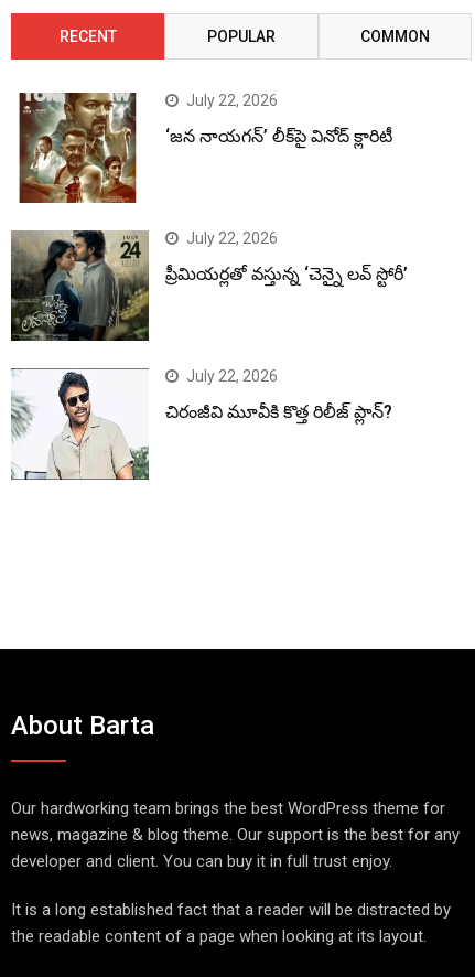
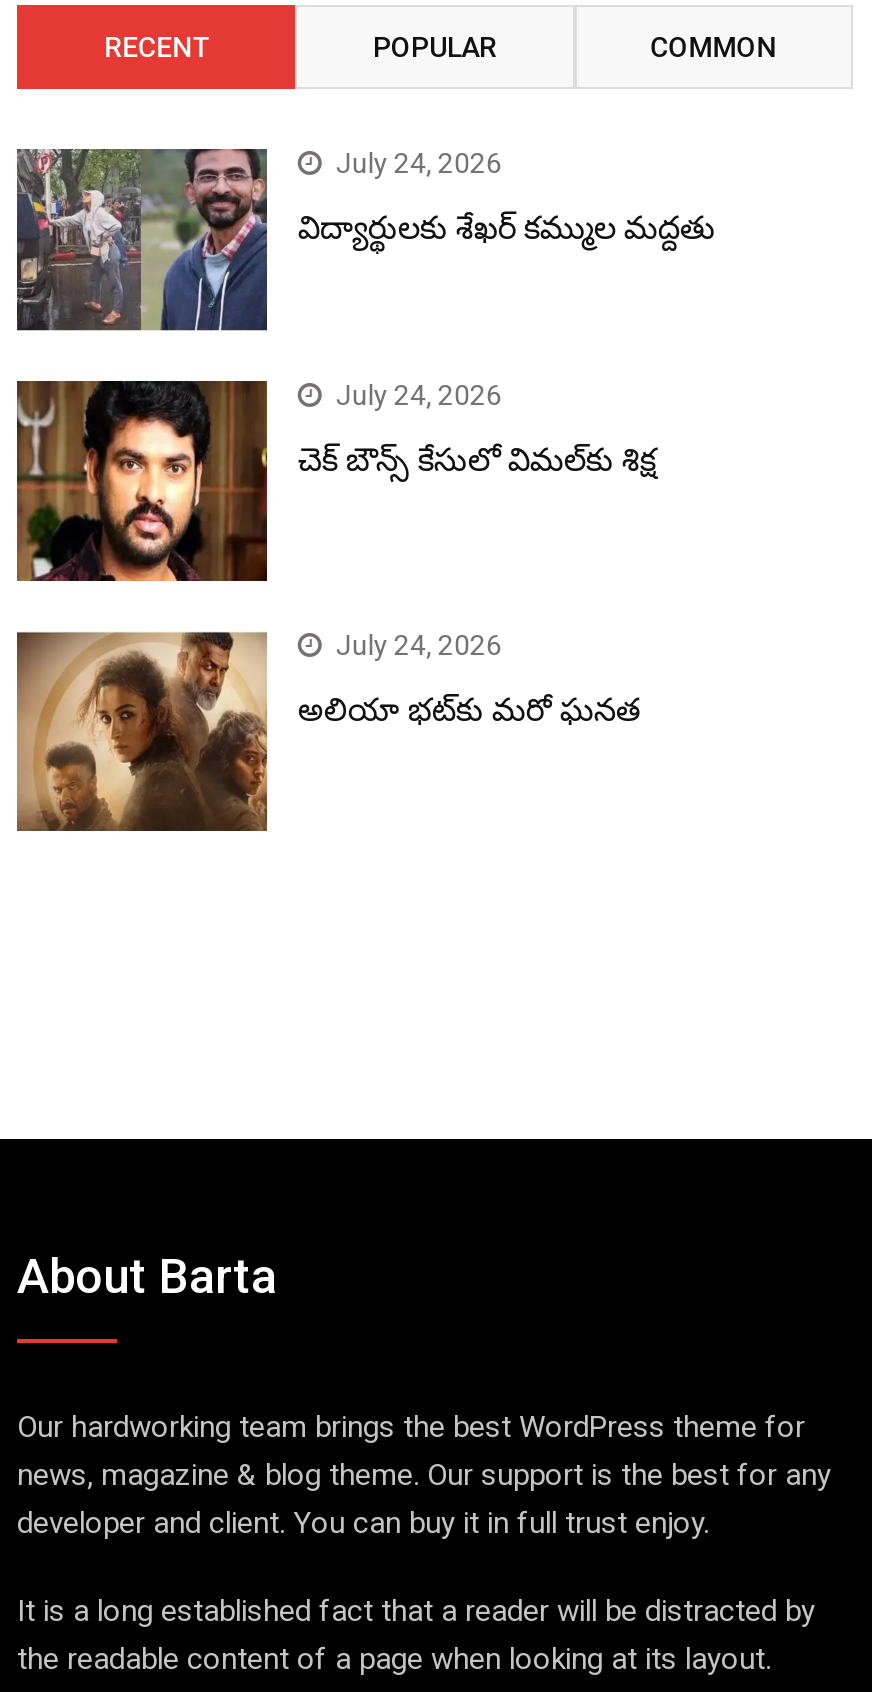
- [image]
- ‘జన నాయగన్’ లీక్‌పై వినోద్ క్లారిటీ
+ [image]
+ విద్యార్థులకు శేఖర్ కమ్ముల మద్దతు

- July 22, 2026
+ July 24, 2026

- [image]
- ప్రీమియర్లతో వస్తున్న ‘చెన్నై లవ్ స్టోరీ’
+ [image]
+ చెక్ బౌన్స్ కేసులో విమల్‌కు శిక్ష

- July 22, 2026
+ July 24, 2026

- [image]
- చిరంజీవి మూవీకి కొత్త రిలీజ్ ప్లాన్?
+ [image]
+ అలియా భట్‌కు మరో ఘనత

- July 22, 2026
+ July 24, 2026
